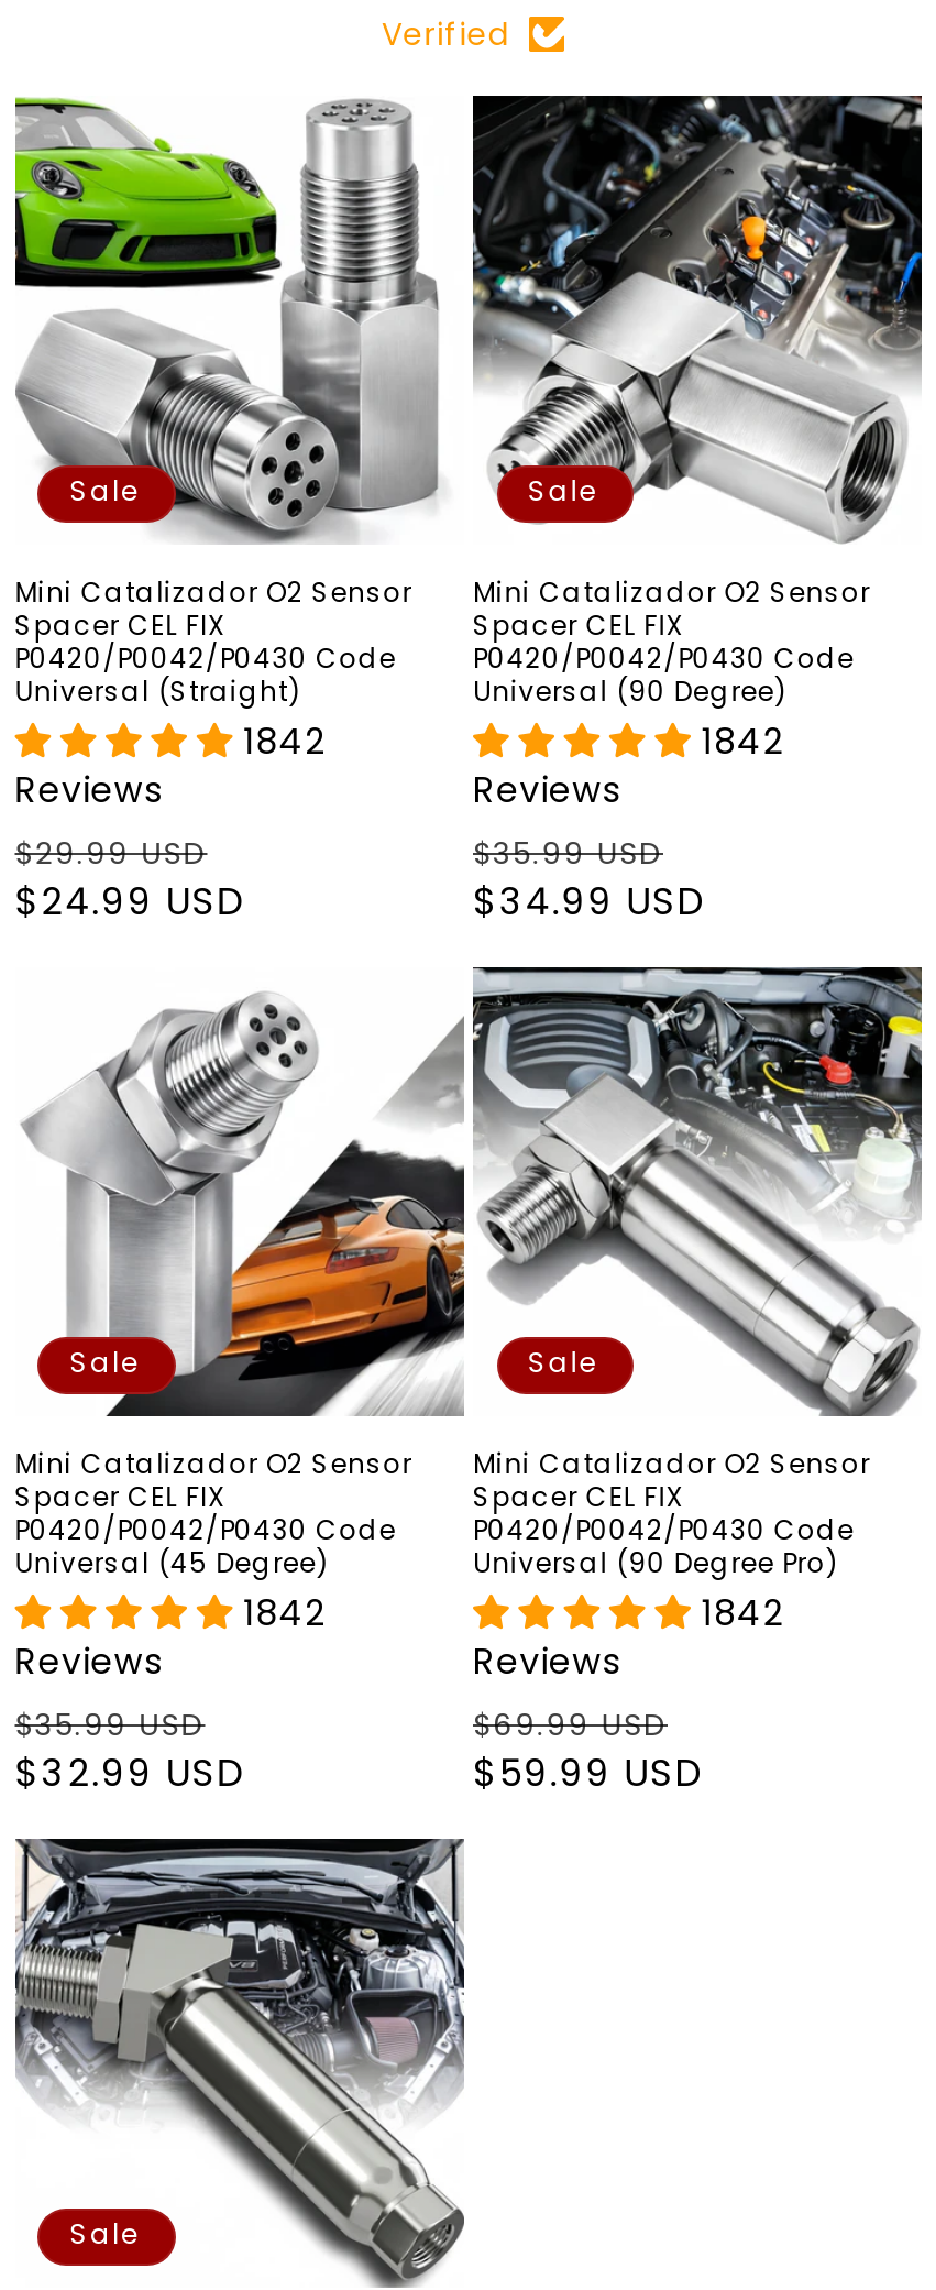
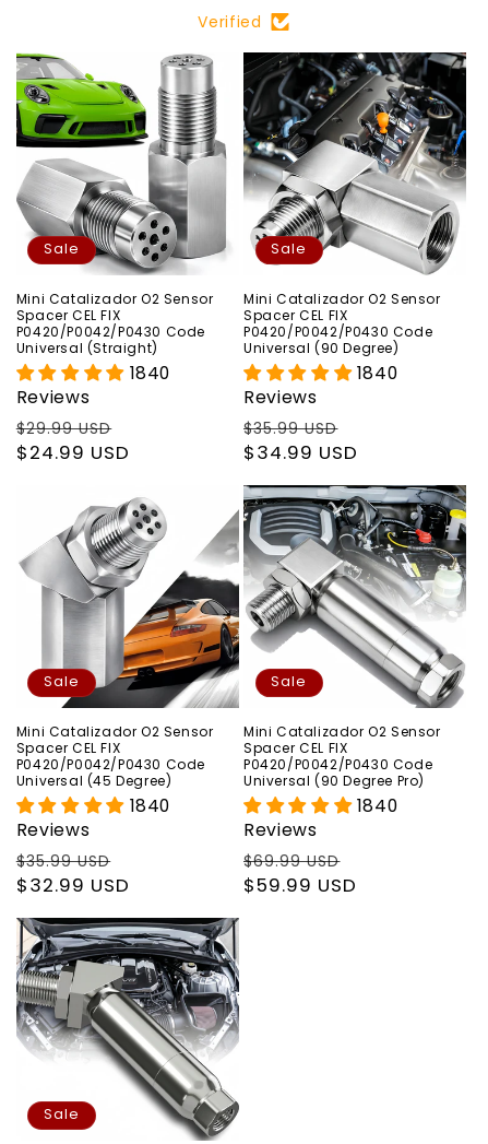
- 1842
+ 1840

- 1842
+ 1840

- 1842
+ 1840

- 1842
+ 1840
